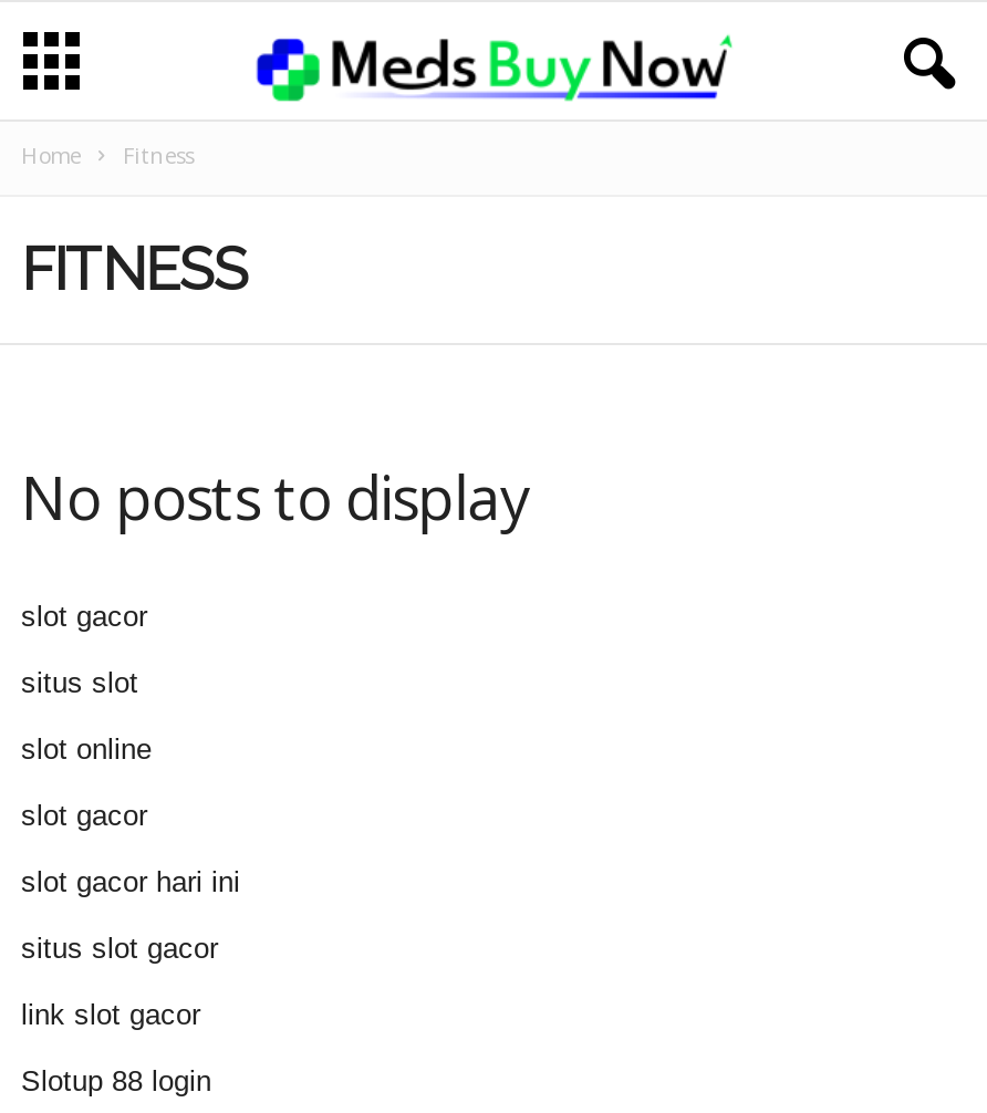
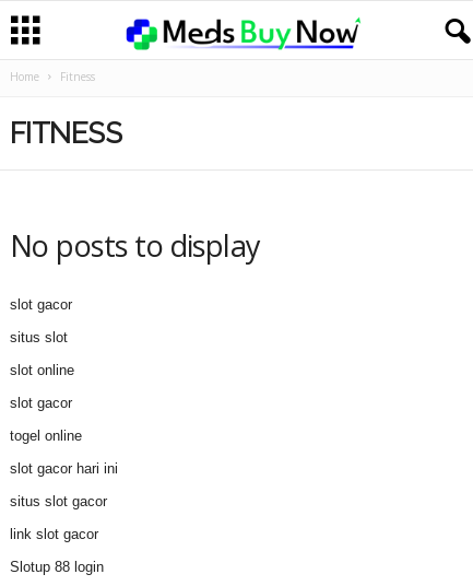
+ togel online
